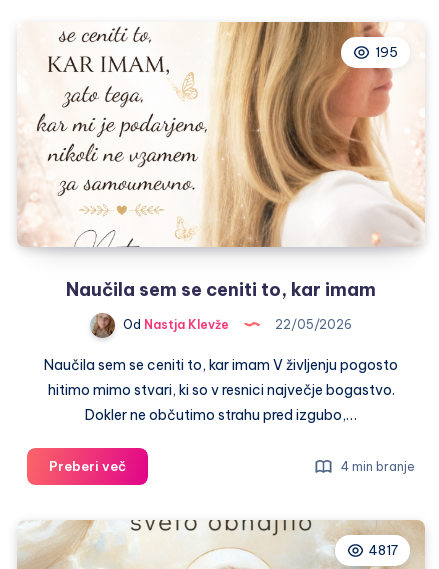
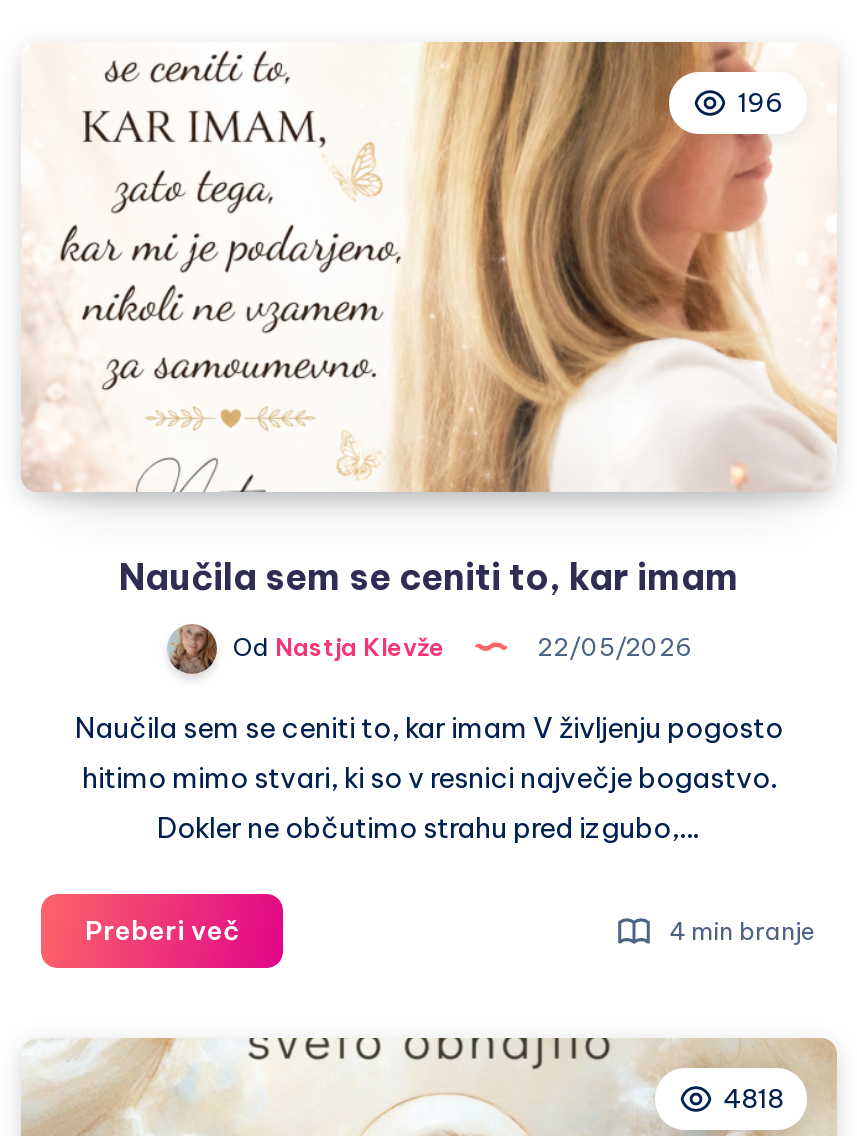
- 195
+ 196

- 4817
+ 4818
